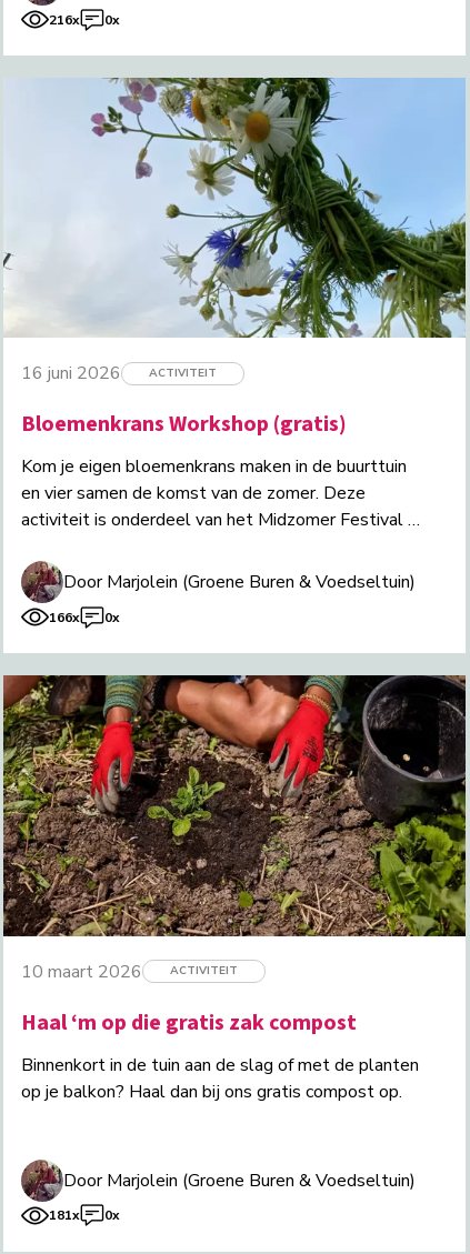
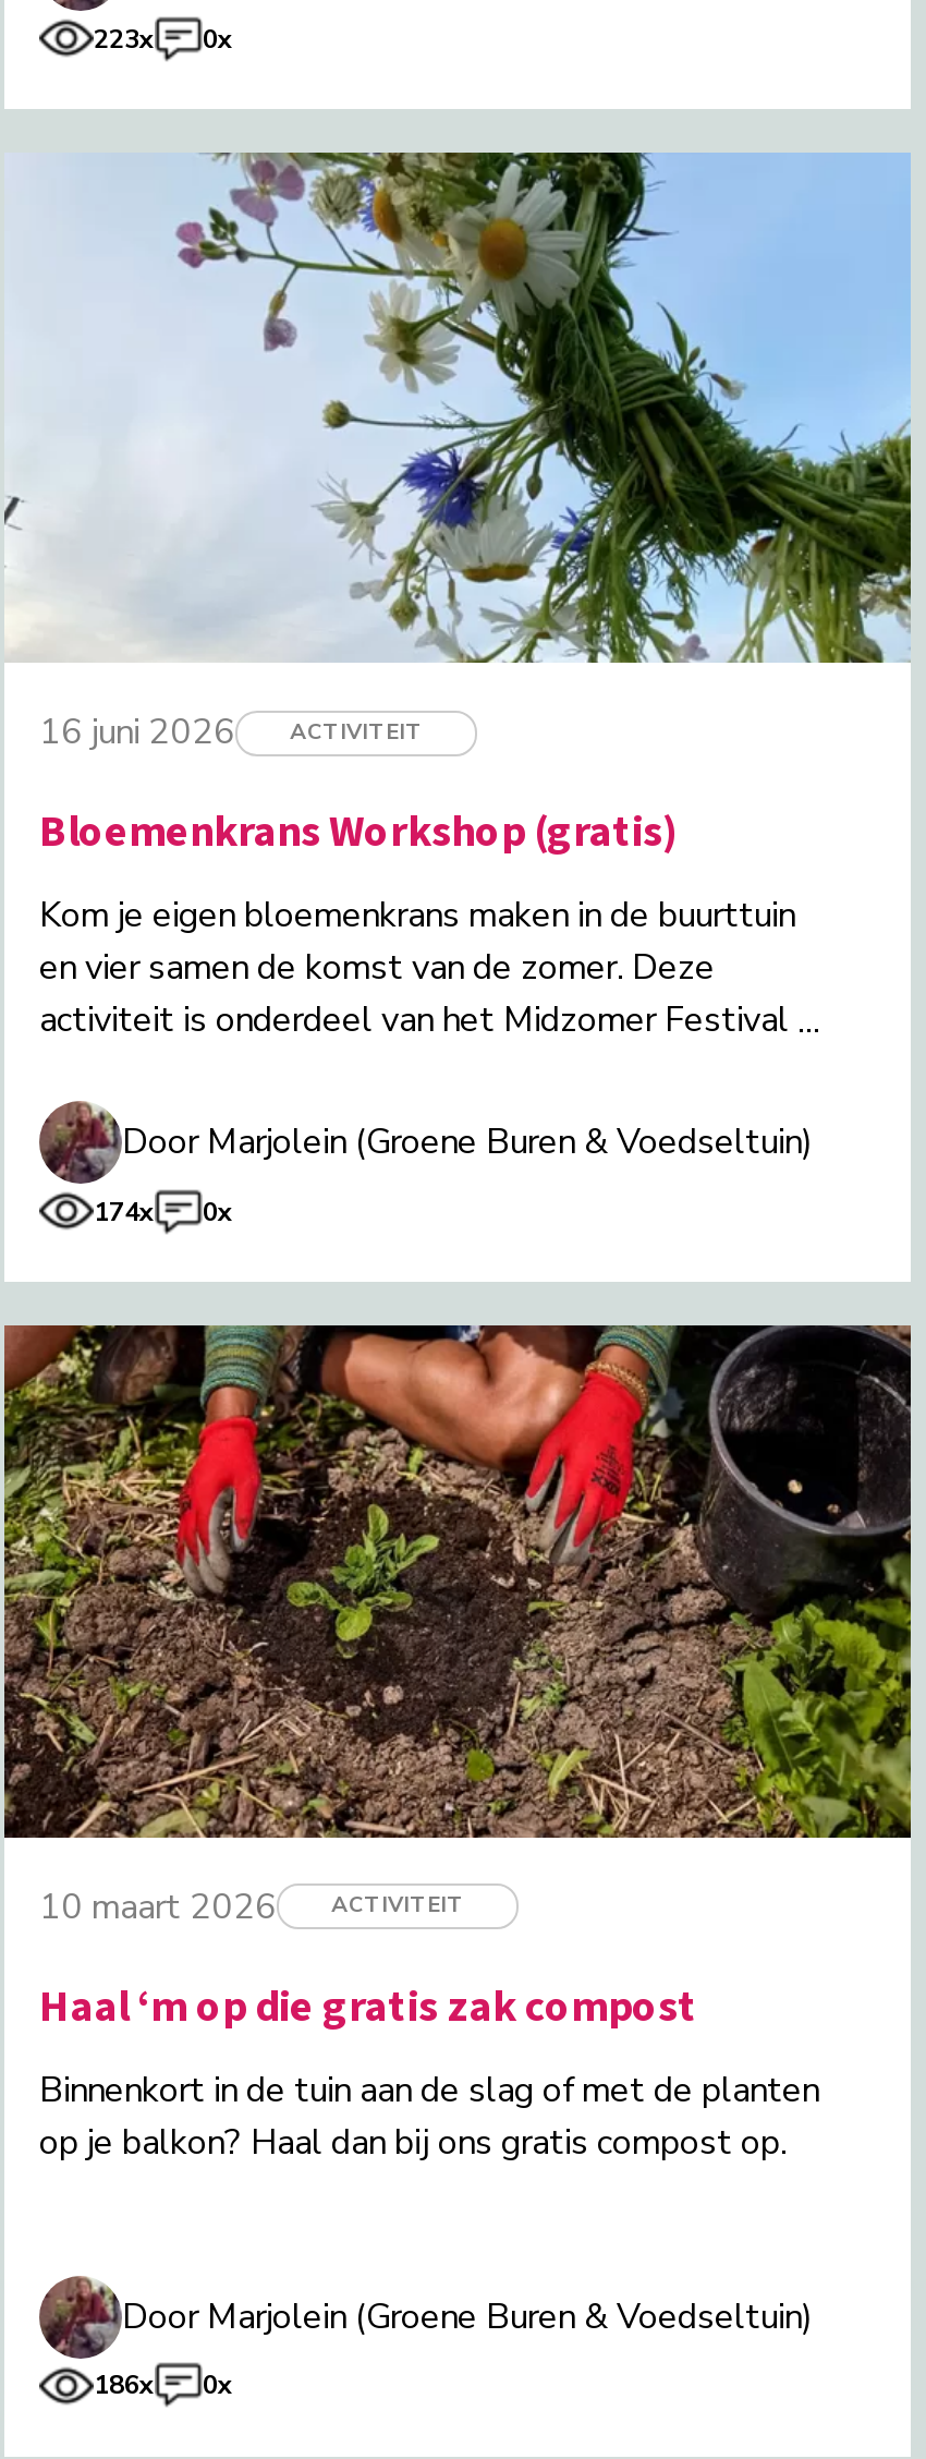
- 216x
+ 223x

- 166x
+ 174x

- 181x
+ 186x
